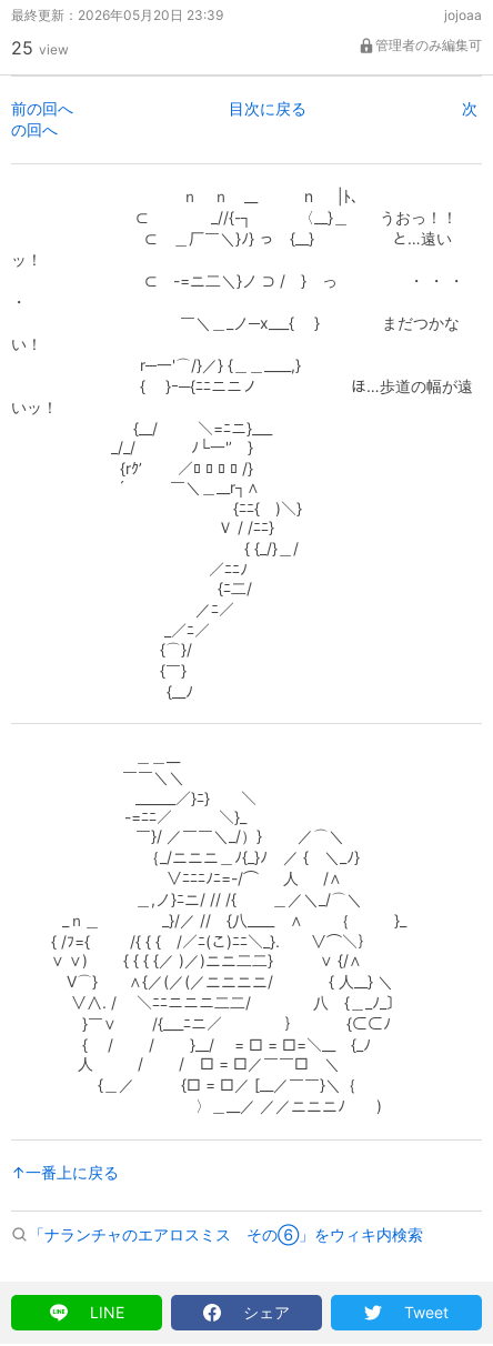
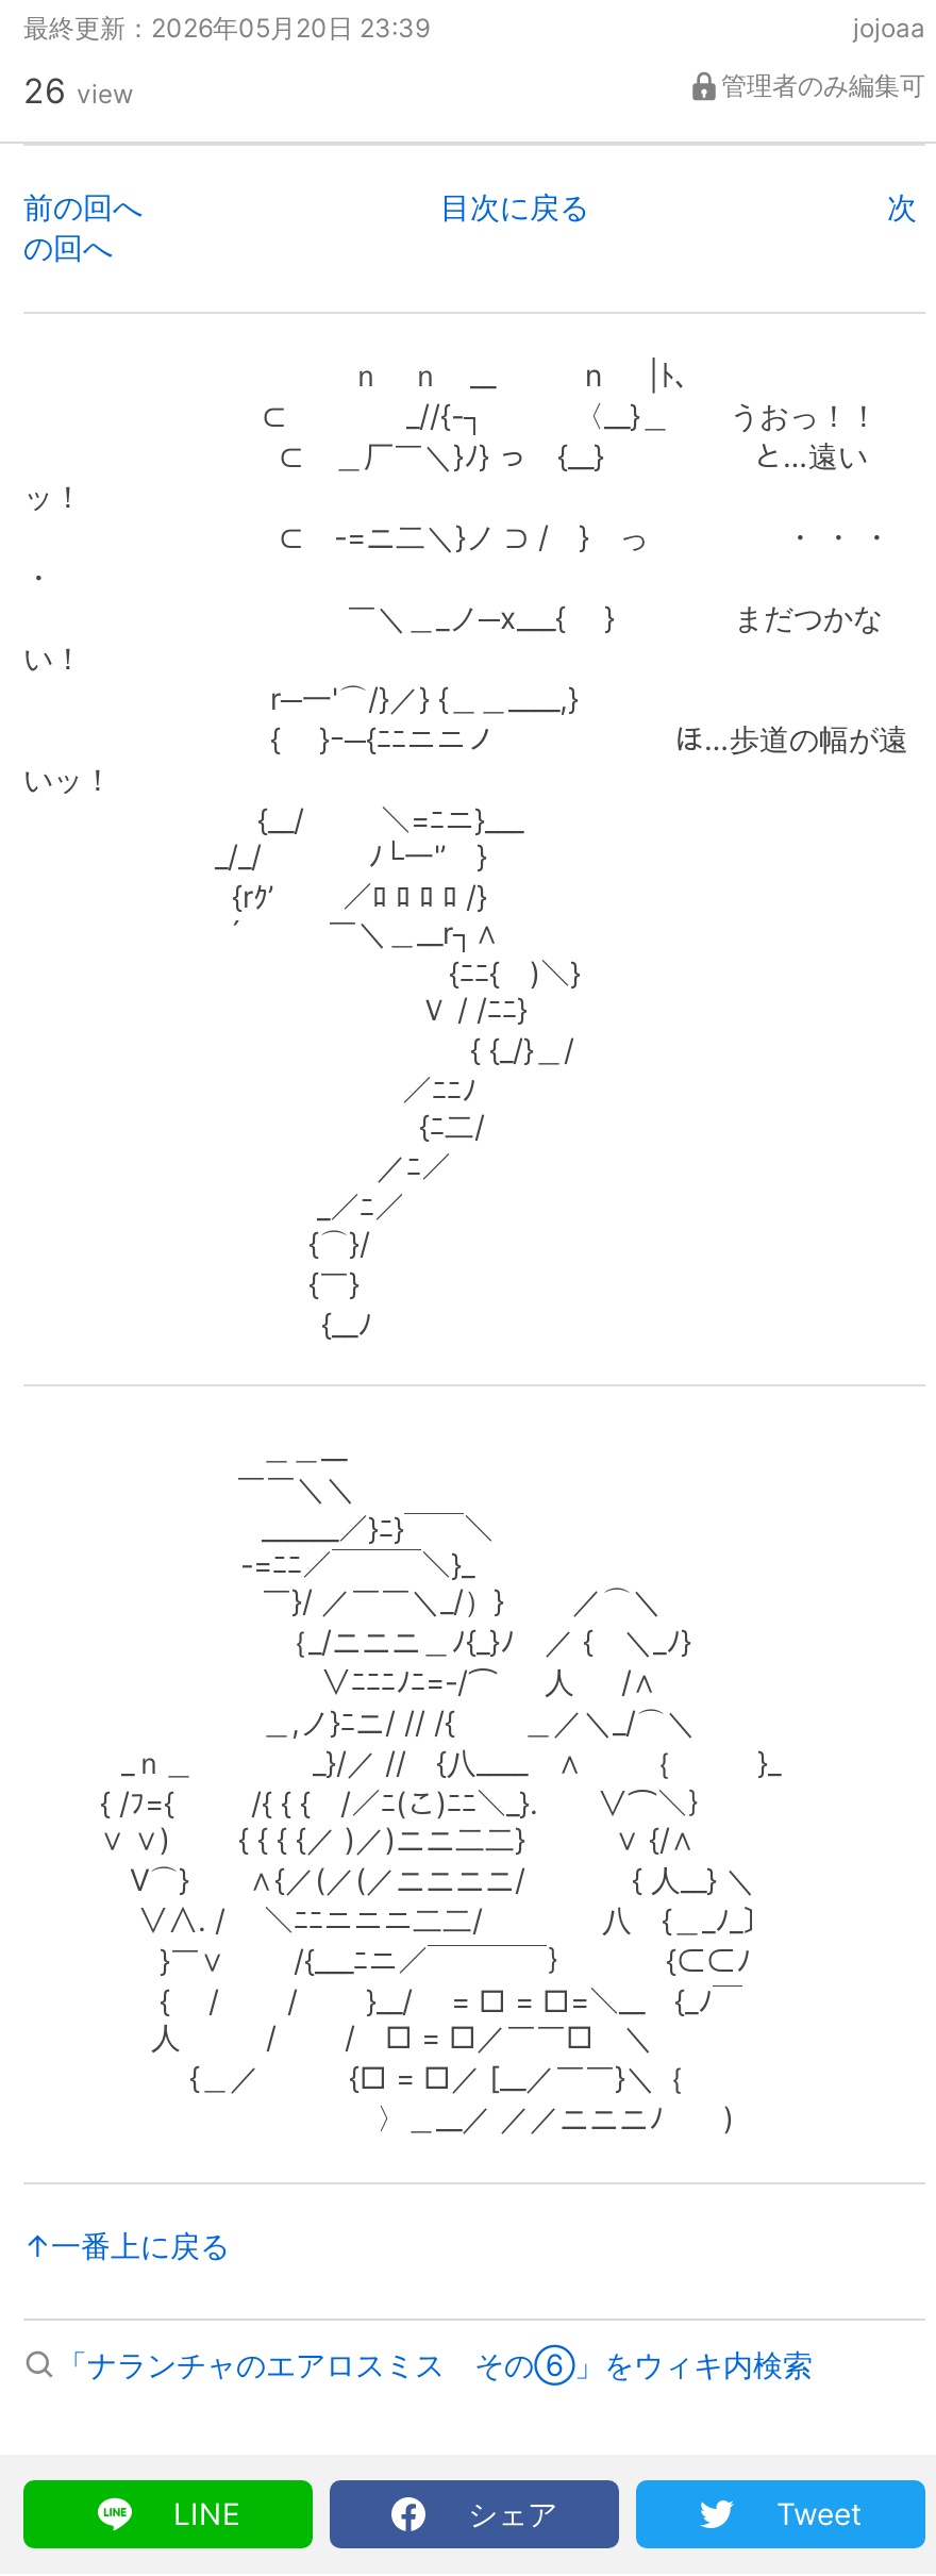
- 25 view
+ 26 view
